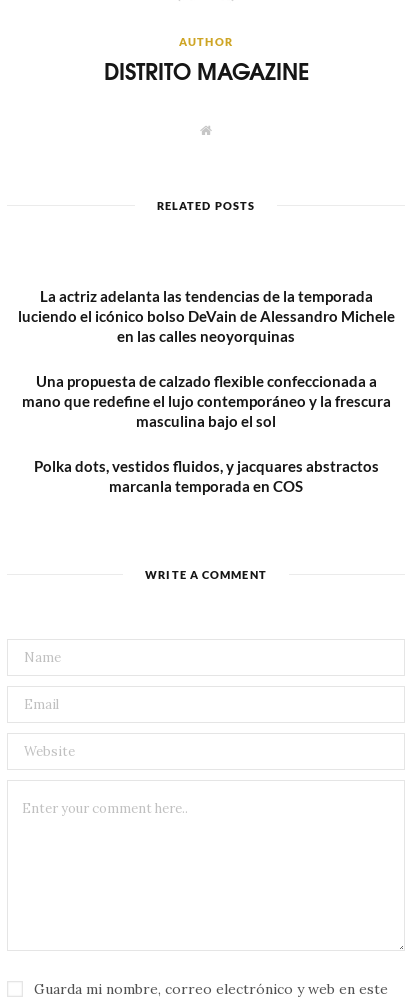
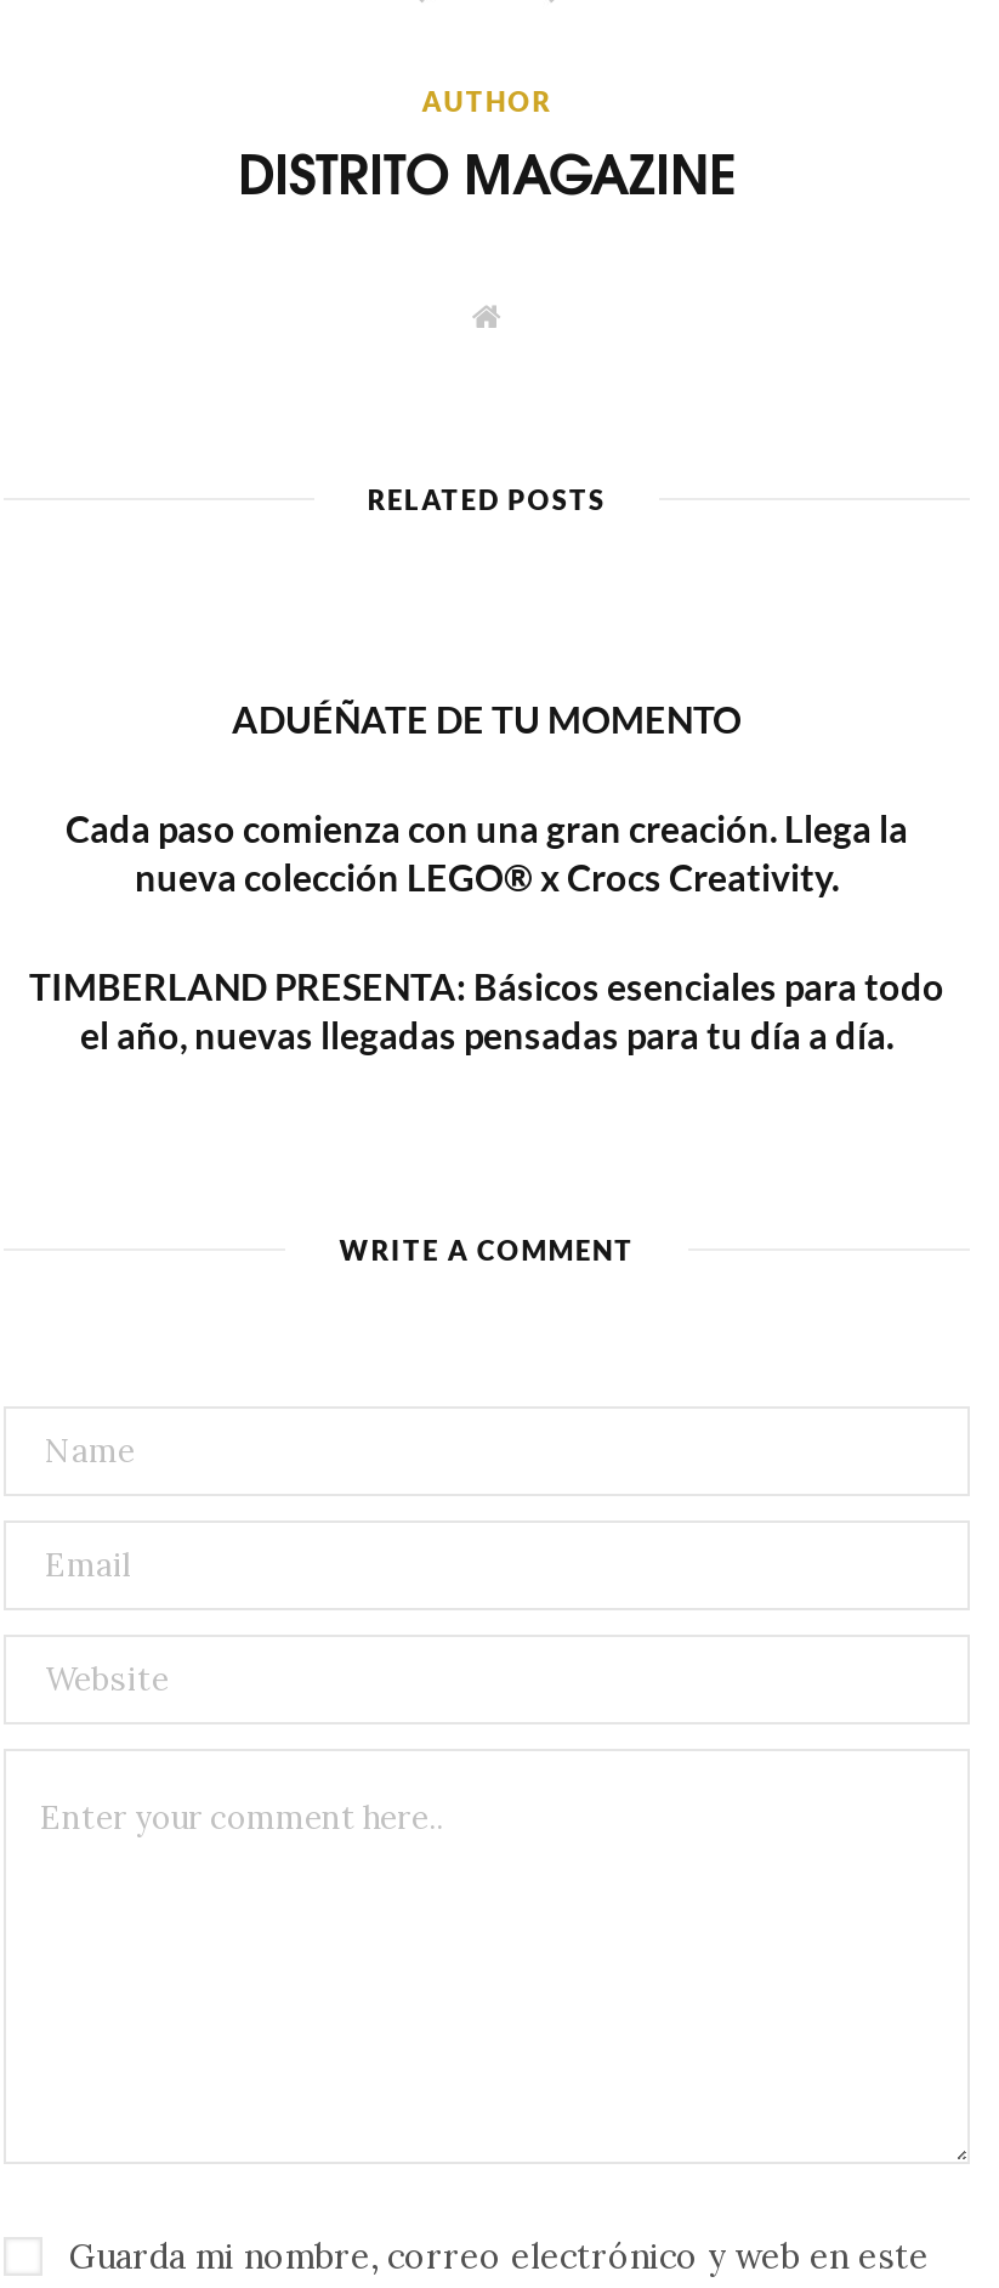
- La actriz adelanta las tendencias de la temporada
- luciendo el icónico bolso DeVain de Alessandro Michele
- en las calles neoyorquinas
+ ADUÉÑATE DE TU MOMENTO

- Una propuesta de calzado flexible confeccionada a
- mano que redefine el lujo contemporáneo y la frescura
- masculina bajo el sol
+ Cada paso comienza con una gran creación. Llega la
+ nueva colección LEGO® x Crocs Creativity.

- Polka dots, vestidos fluidos, y jacquares abstractos
- marcanla temporada en COS
+ TIMBERLAND PRESENTA: Básicos esenciales para todo
+ el año, nuevas llegadas pensadas para tu día a día.
